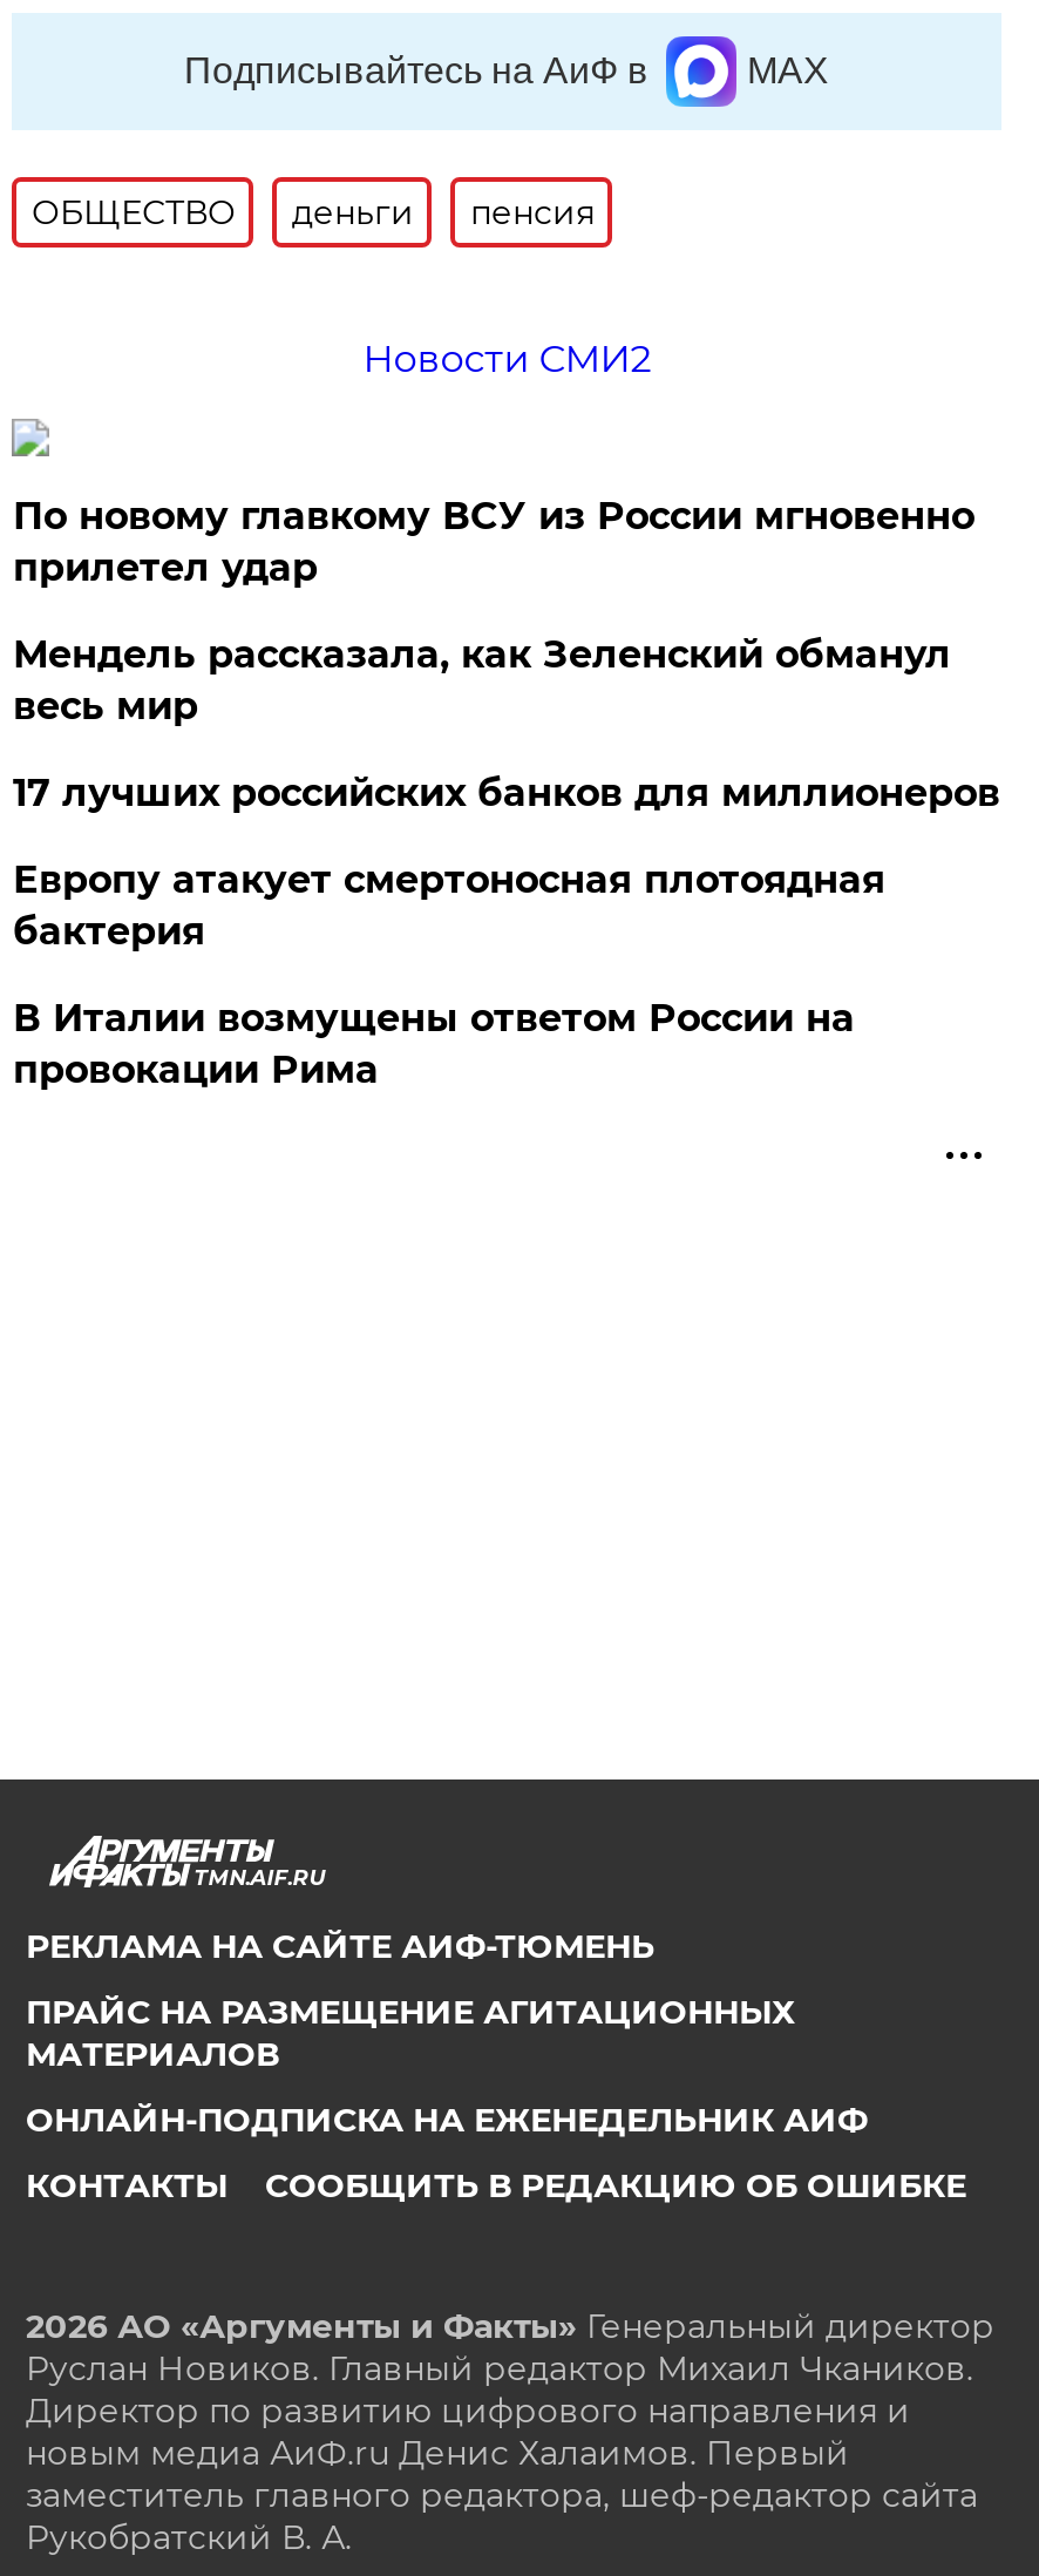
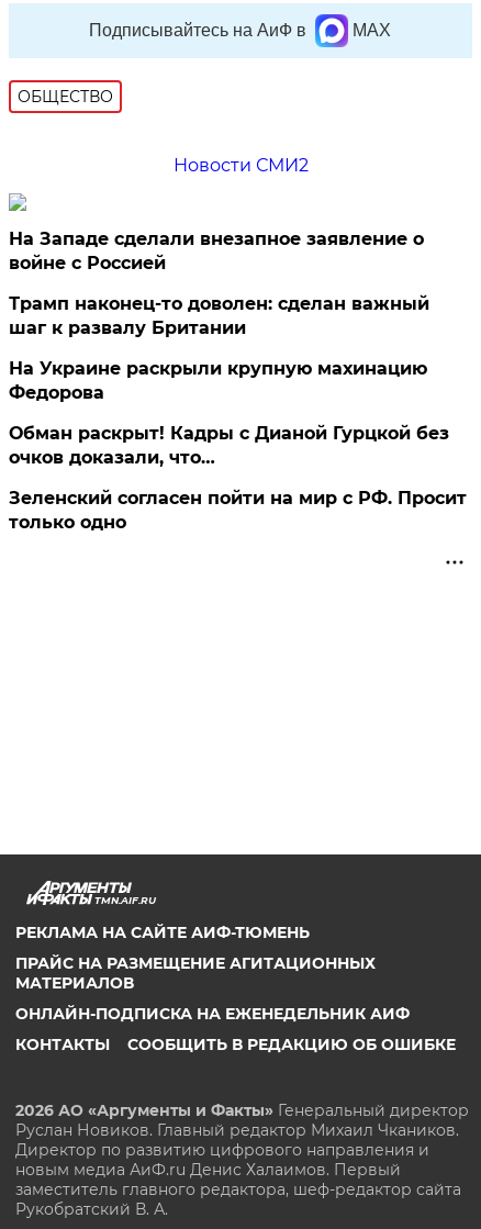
- деньги
- пенсия

- По новому главкому ВСУ из России мгновенно
- прилетел удар
+ На Западе сделали внезапное заявление о
+ войне с Россией

- Мендель рассказала, как Зеленский обманул
- весь мир
+ Трамп наконец-то доволен: сделан важный
+ шаг к развалу Британии

- 17 лучших российских банков для миллионеров
+ На Украине раскрыли крупную махинацию
+ Федорова

- Европу атакует смертоносная плотоядная
- бактерия
+ Обман раскрыт! Кадры с Дианой Гурцкой без
+ очков доказали, что…

- В Италии возмущены ответом России на
- провокации Рима
+ Зеленский согласен пойти на мир с РФ. Просит
+ только одно
